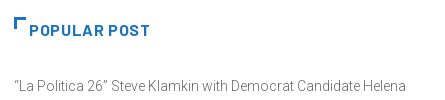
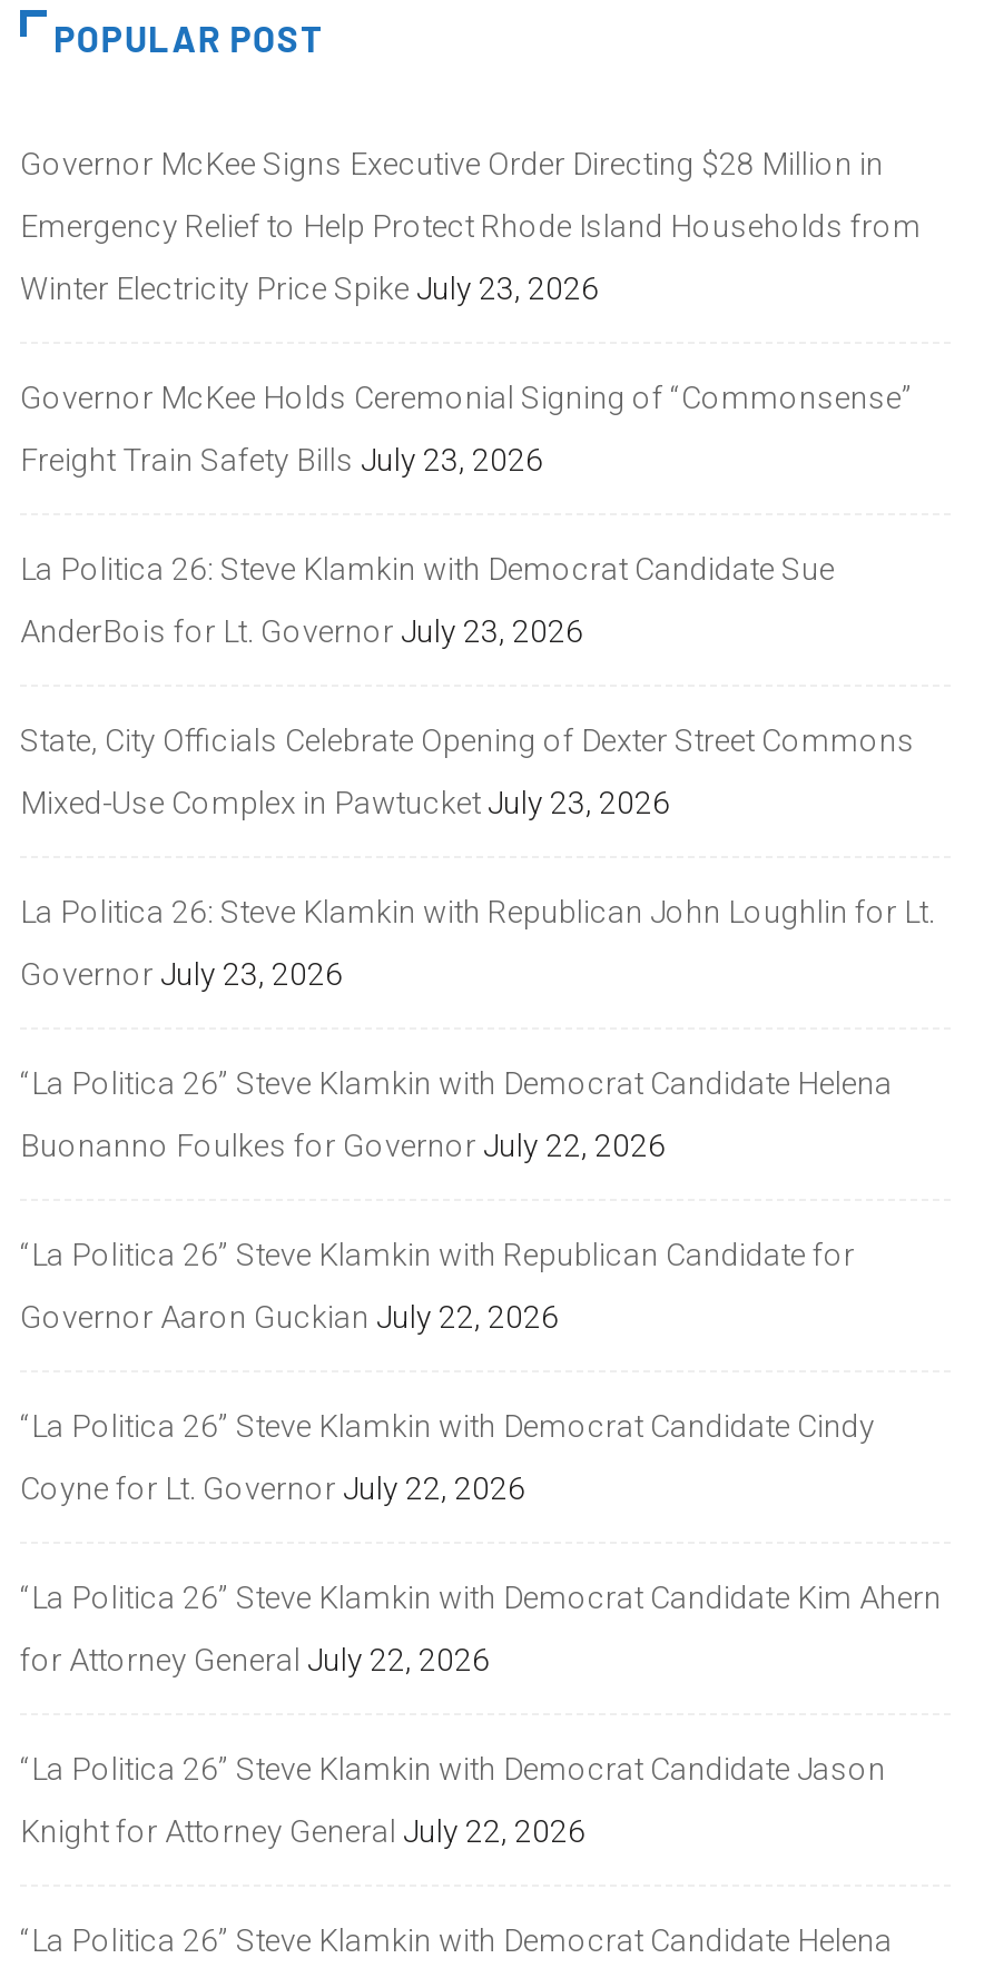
+ Governor McKee Signs Executive Order Directing $28 Million in
+ Emergency Relief to Help Protect Rhode Island Households from
+ Winter Electricity Price Spike July 23, 2026
+ Governor McKee Holds Ceremonial Signing of “Commonsense”
+ Freight Train Safety Bills July 23, 2026
+ La Politica 26: Steve Klamkin with Democrat Candidate Sue
+ AnderBois for Lt. Governor July 23, 2026
+ State, City Officials Celebrate Opening of Dexter Street Commons
+ Mixed-Use Complex in Pawtucket July 23, 2026
+ La Politica 26: Steve Klamkin with Republican John Loughlin for Lt.
+ Governor July 23, 2026
+ “La Politica 26” Steve Klamkin with Democrat Candidate Helena
+ Buonanno Foulkes for Governor July 22, 2026
+ “La Politica 26” Steve Klamkin with Republican Candidate for
+ Governor Aaron Guckian July 22, 2026
+ “La Politica 26” Steve Klamkin with Democrat Candidate Cindy
+ Coyne for Lt. Governor July 22, 2026
+ “La Politica 26” Steve Klamkin with Democrat Candidate Kim Ahern
+ for Attorney General July 22, 2026
+ “La Politica 26” Steve Klamkin with Democrat Candidate Jason
+ Knight for Attorney General July 22, 2026
